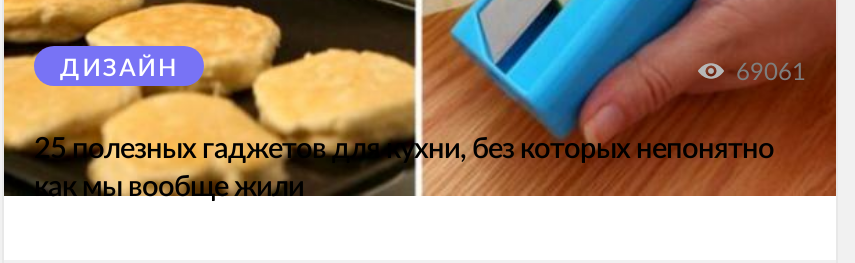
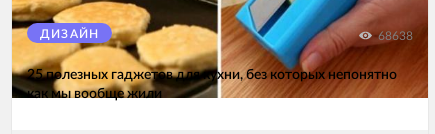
- 69061
+ 68638
